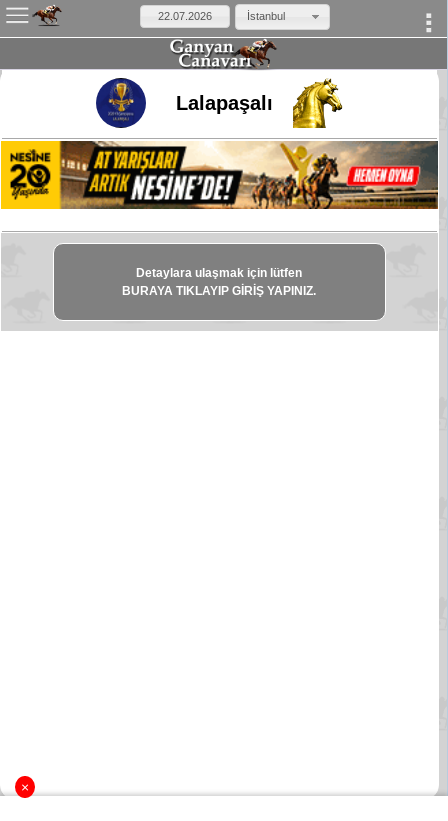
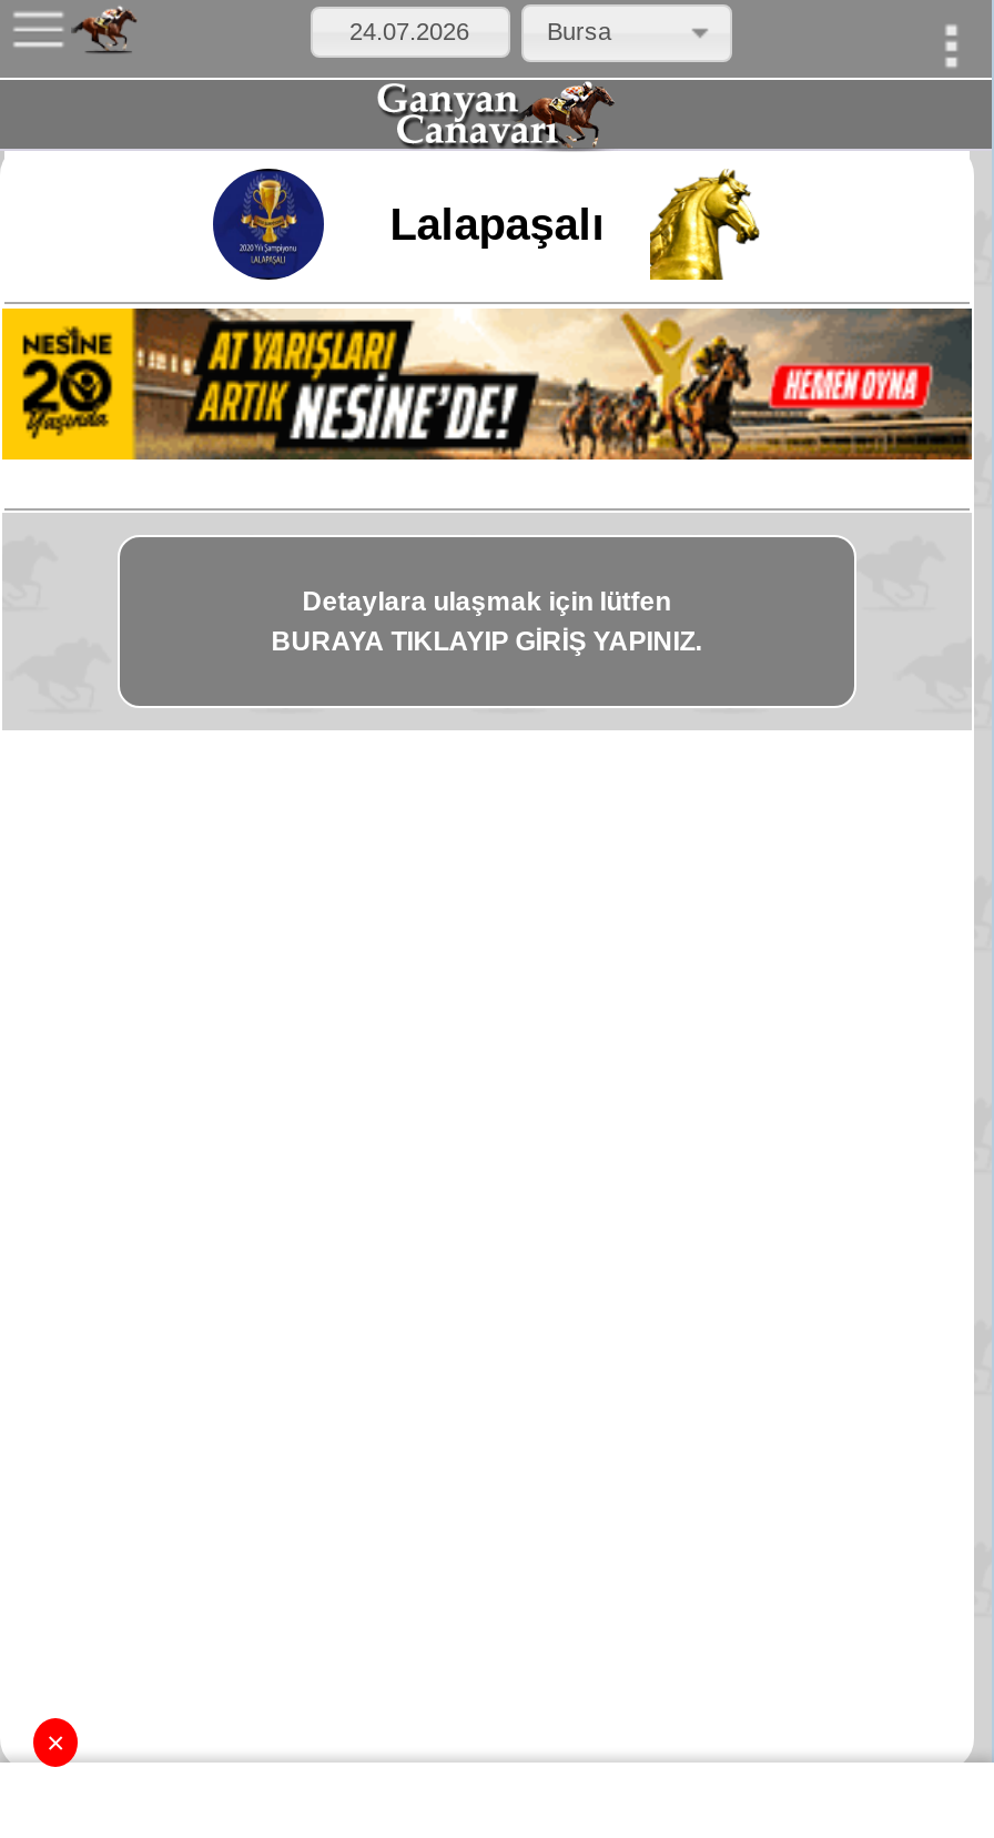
- İstanbul
+ Bursa
